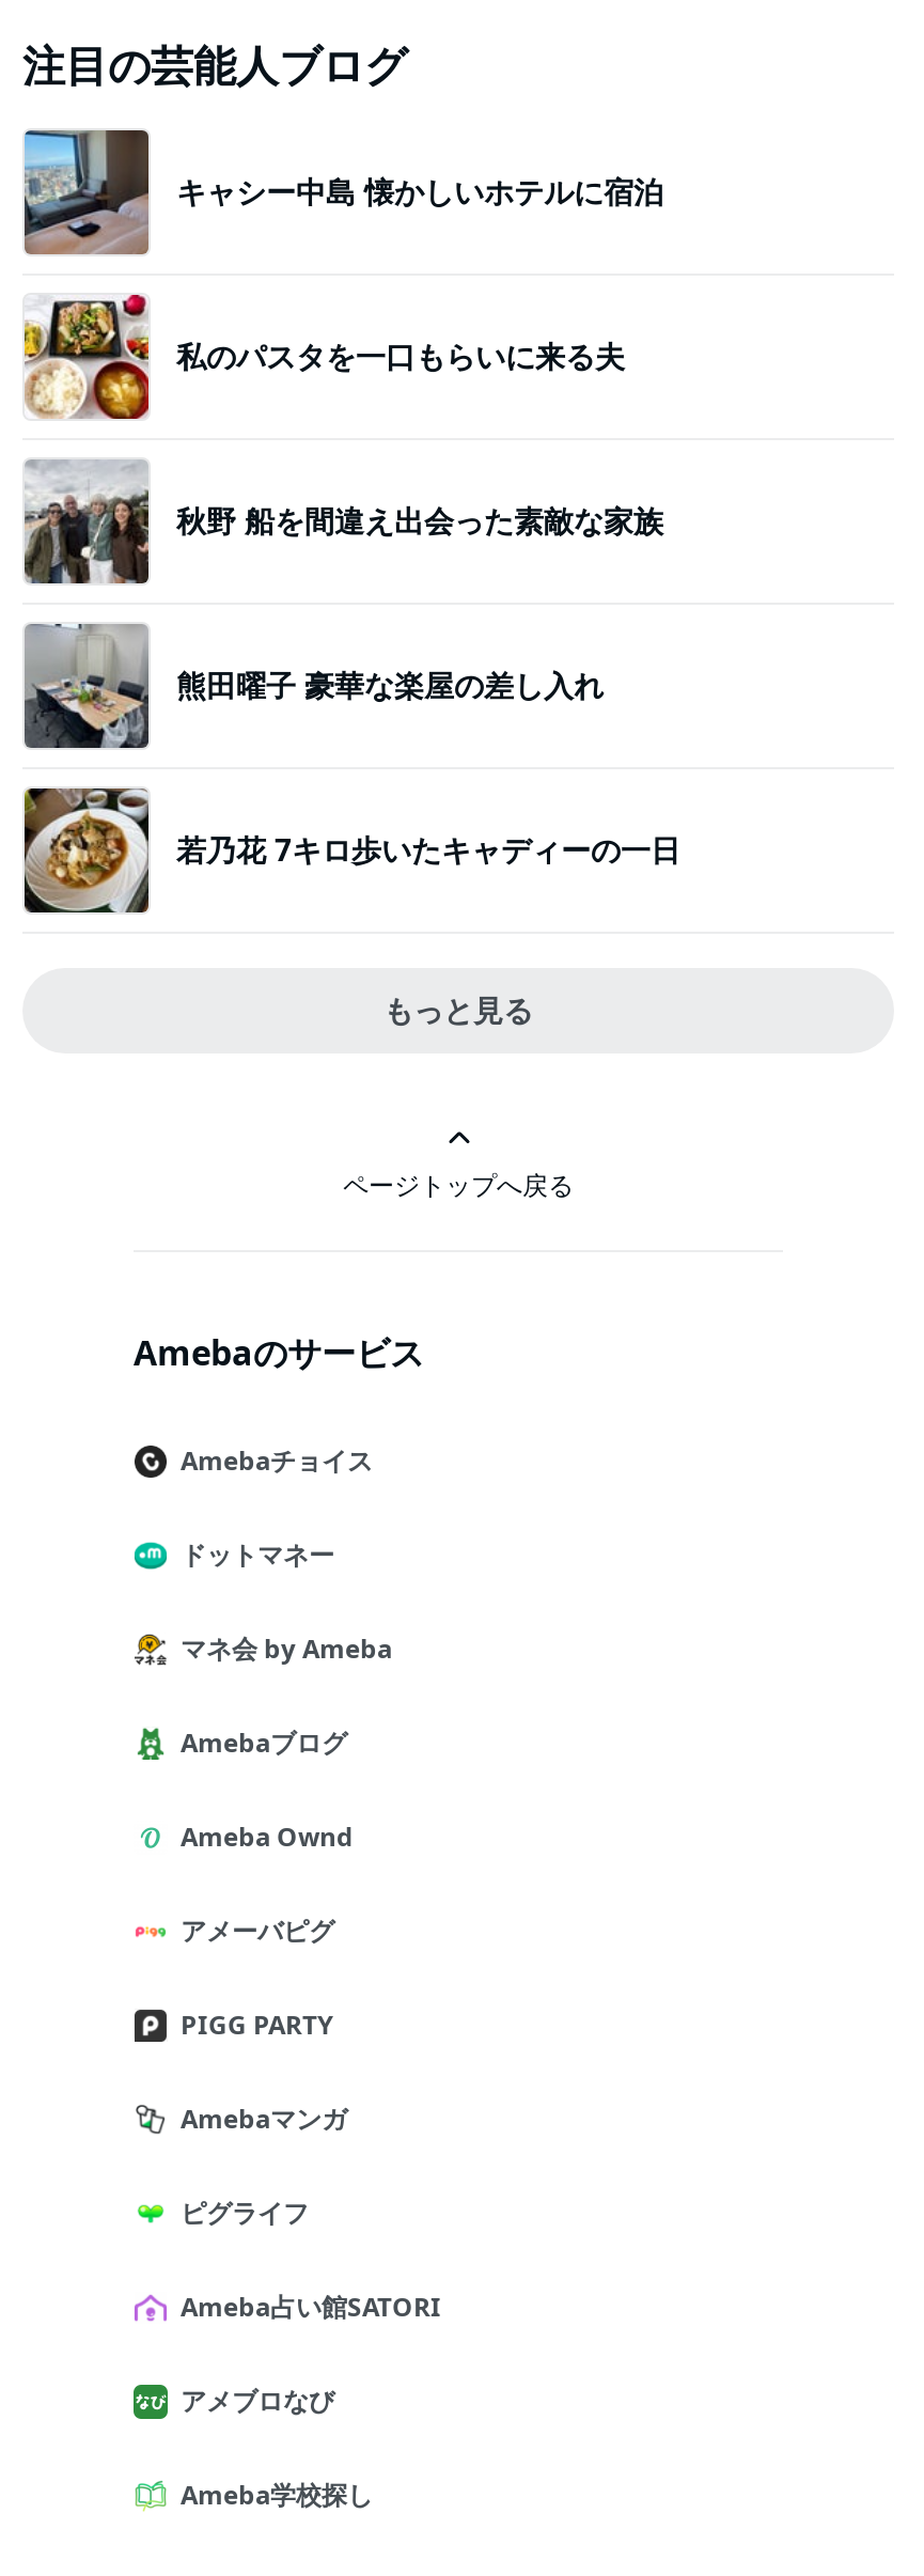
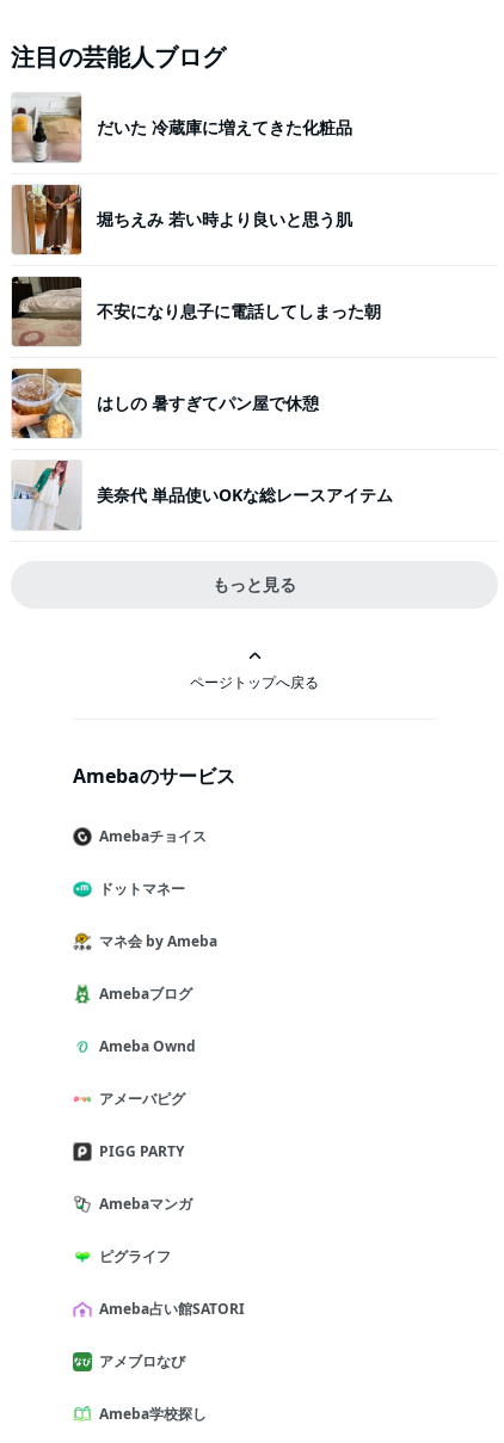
- [image]
- キャシー中島 懐かしいホテルに宿泊
+ [image]
+ だいた 冷蔵庫に増えてきた化粧品

- [image]
- 私のパスタを一口もらいに来る夫
+ [image]
+ 堀ちえみ 若い時より良いと思う肌

- [image]
- 秋野 船を間違え出会った素敵な家族
+ [image]
+ 不安になり息子に電話してしまった朝

- [image]
- 熊田曜子 豪華な楽屋の差し入れ
+ [image]
+ はしの 暑すぎてパン屋で休憩

- [image]
- 若乃花 7キロ歩いたキャディーの一日
+ [image]
+ 美奈代 単品使いOKな総レースアイテム
